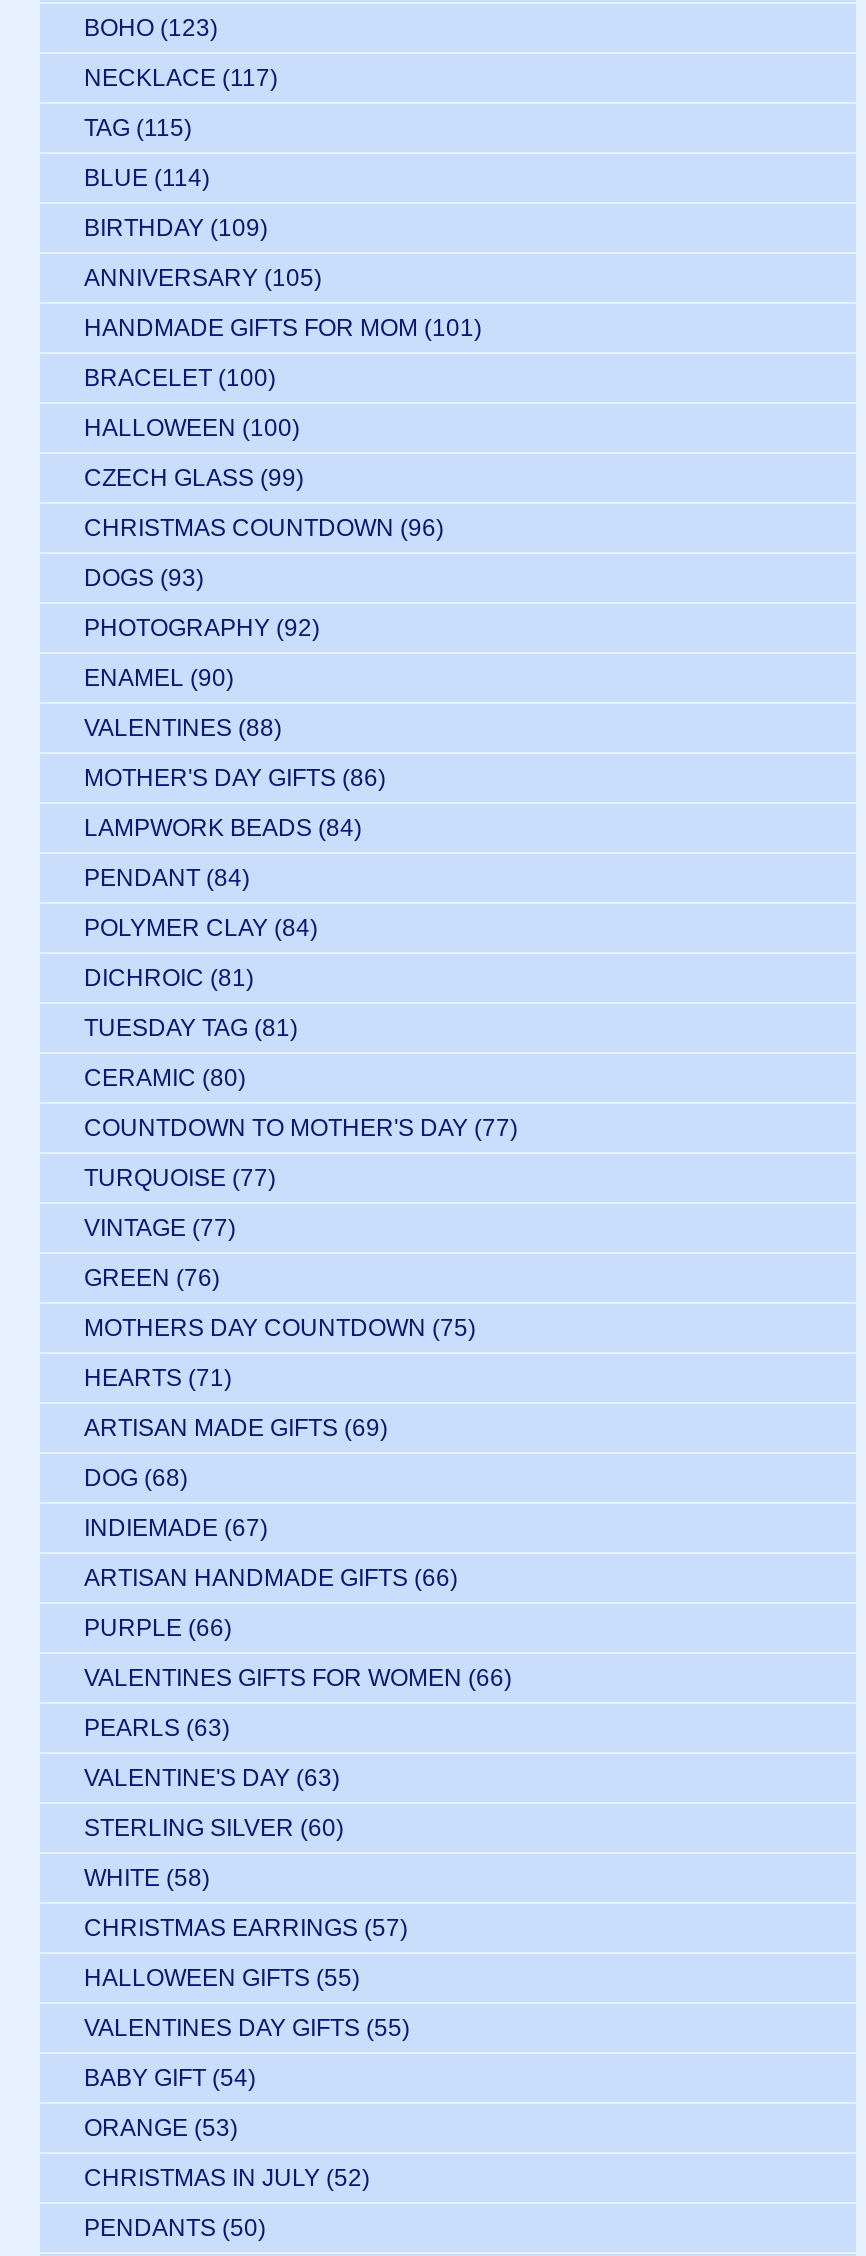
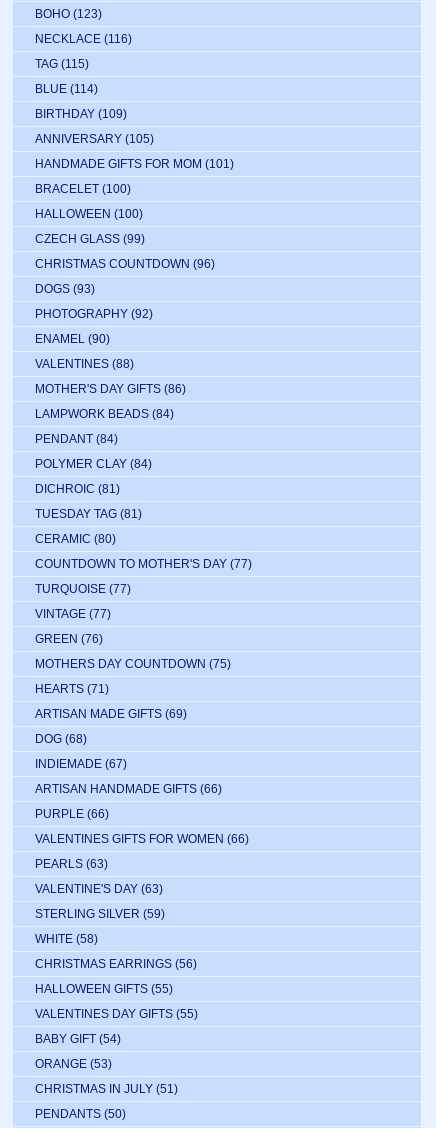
- NECKLACE (117)
+ NECKLACE (116)

- STERLING SILVER (60)
+ STERLING SILVER (59)

- CHRISTMAS EARRINGS (57)
+ CHRISTMAS EARRINGS (56)

- CHRISTMAS IN JULY (52)
+ CHRISTMAS IN JULY (51)
